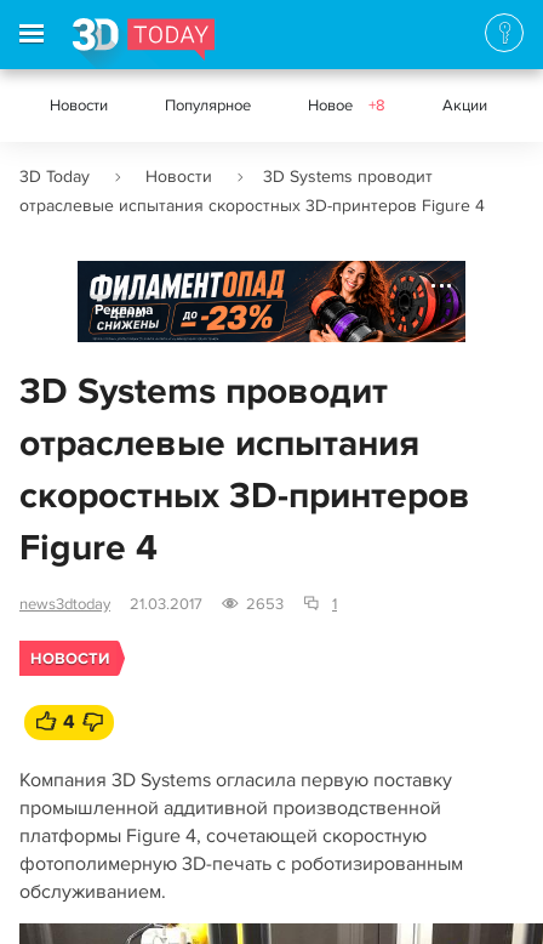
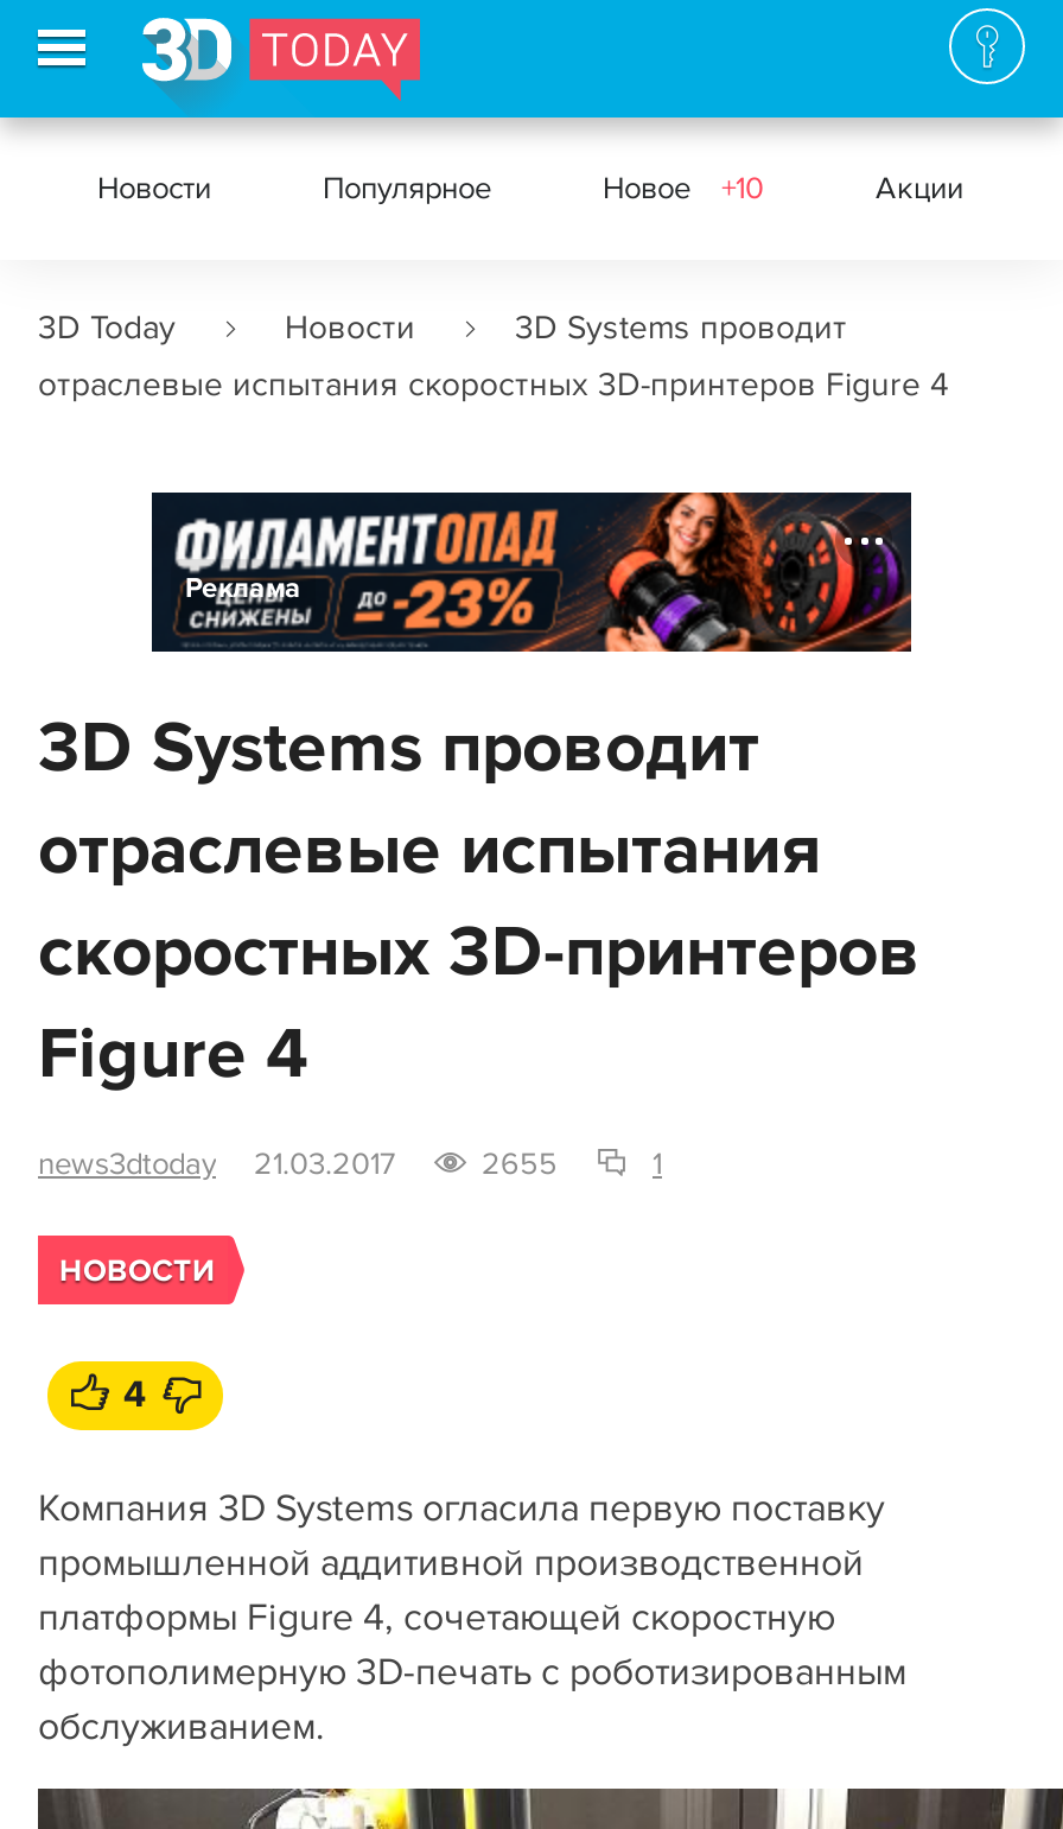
- Новое +8
+ Новое +10

- 2653
+ 2655
